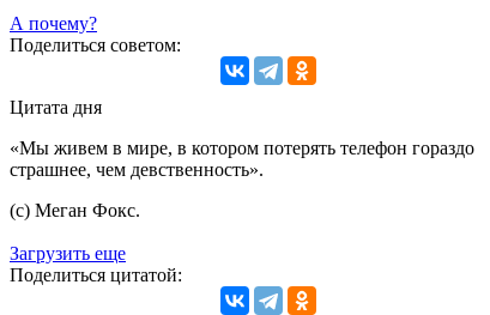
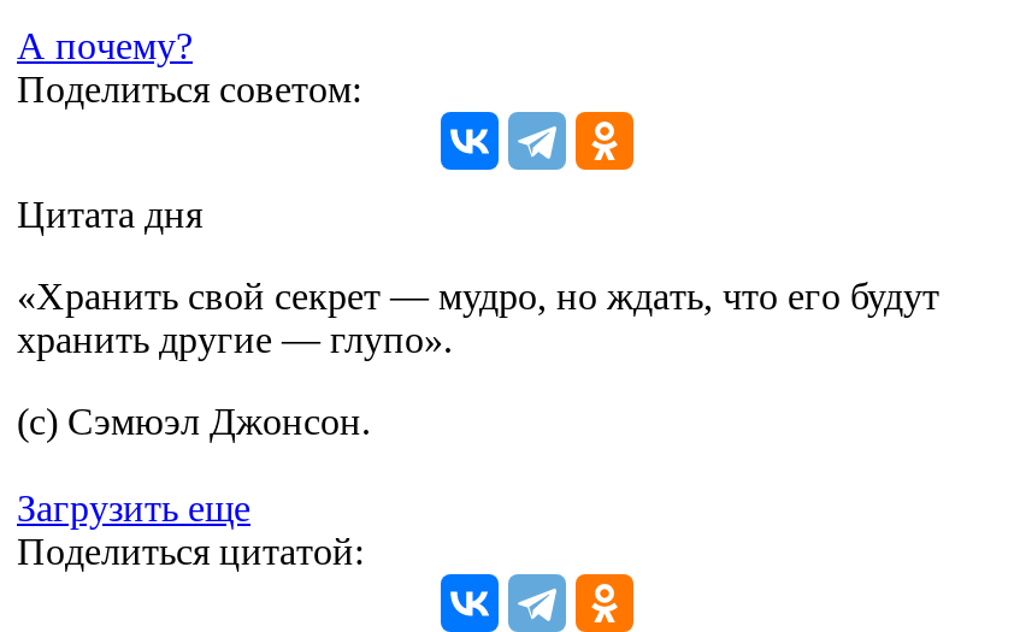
- «Мы живем в мире, в котором потерять телефон гораздо
- страшнее, чем девственность».
+ «Хранить свой секрет — мудро, но ждать, что его будут
+ хранить другие — глупо».

- (с) Меган Фокс.
+ (с) Сэмюэл Джонсон.
